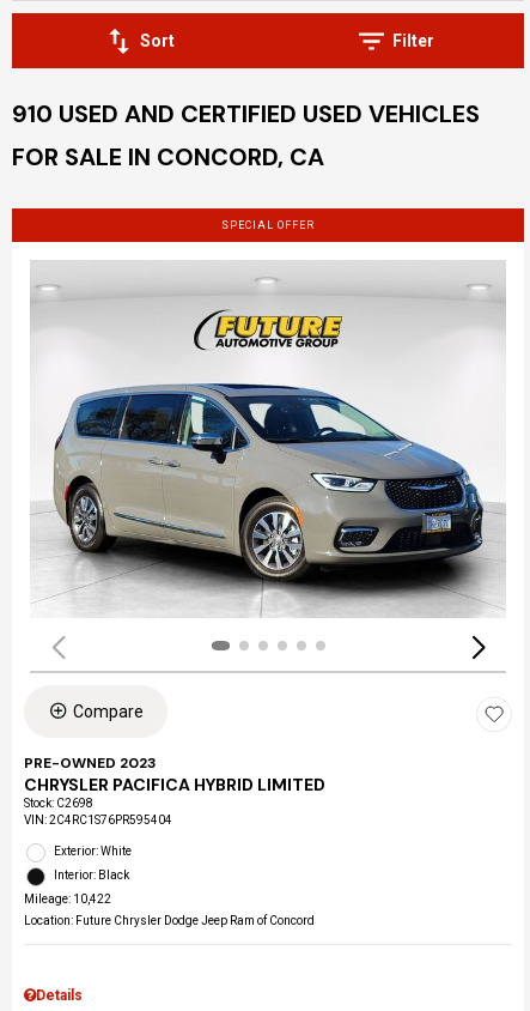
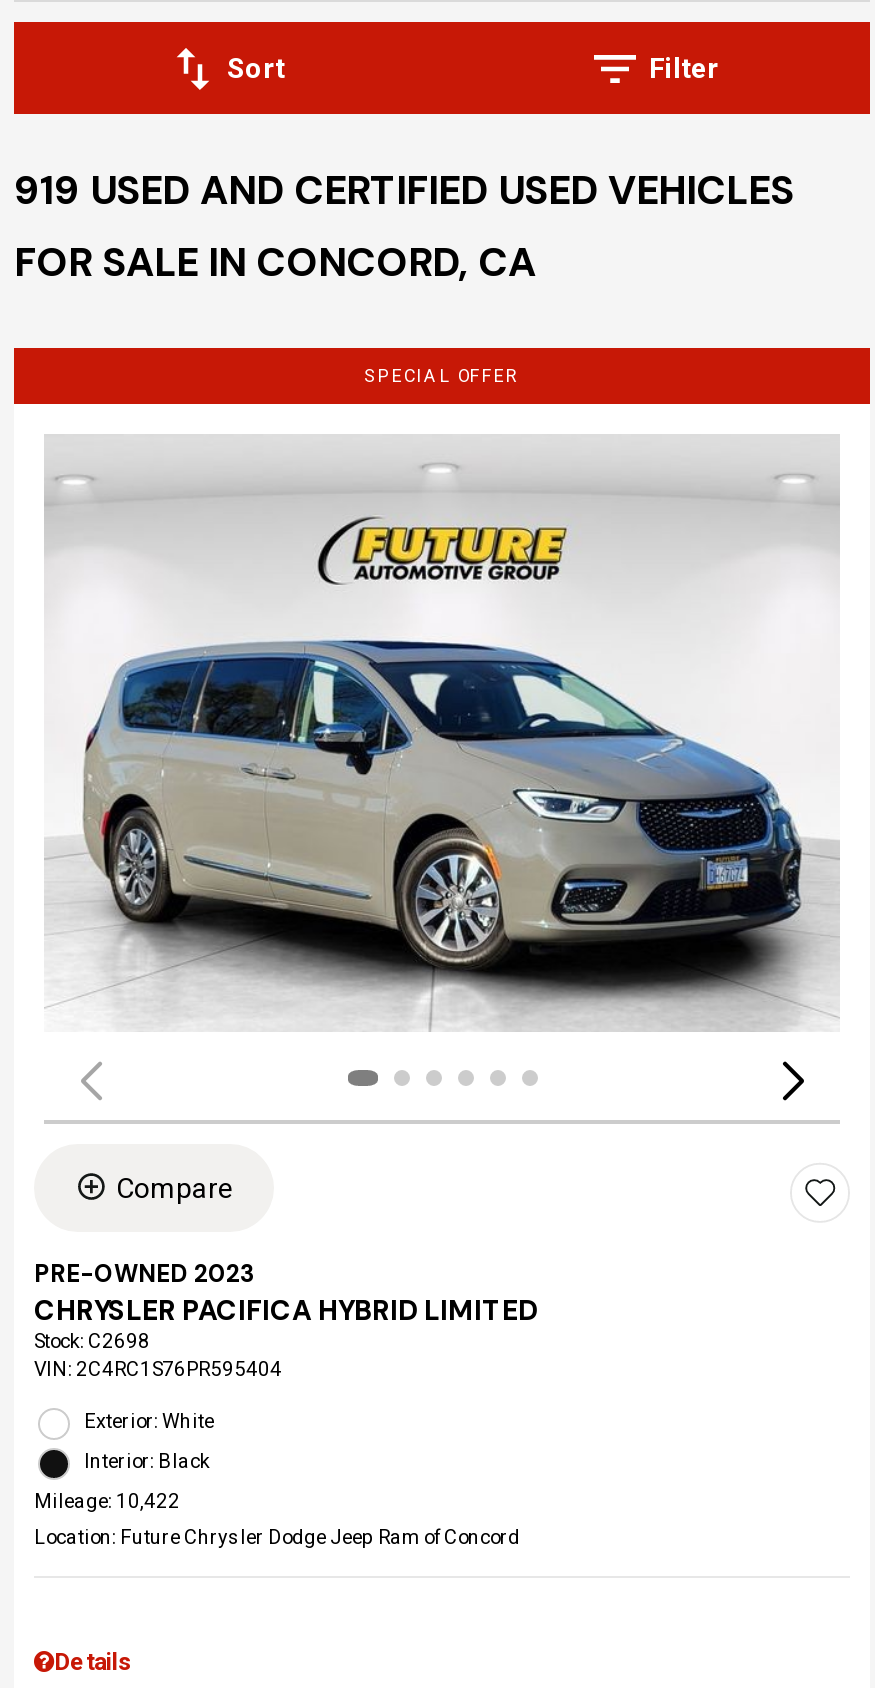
- 910 USED AND CERTIFIED USED VEHICLES
+ 919 USED AND CERTIFIED USED VEHICLES
